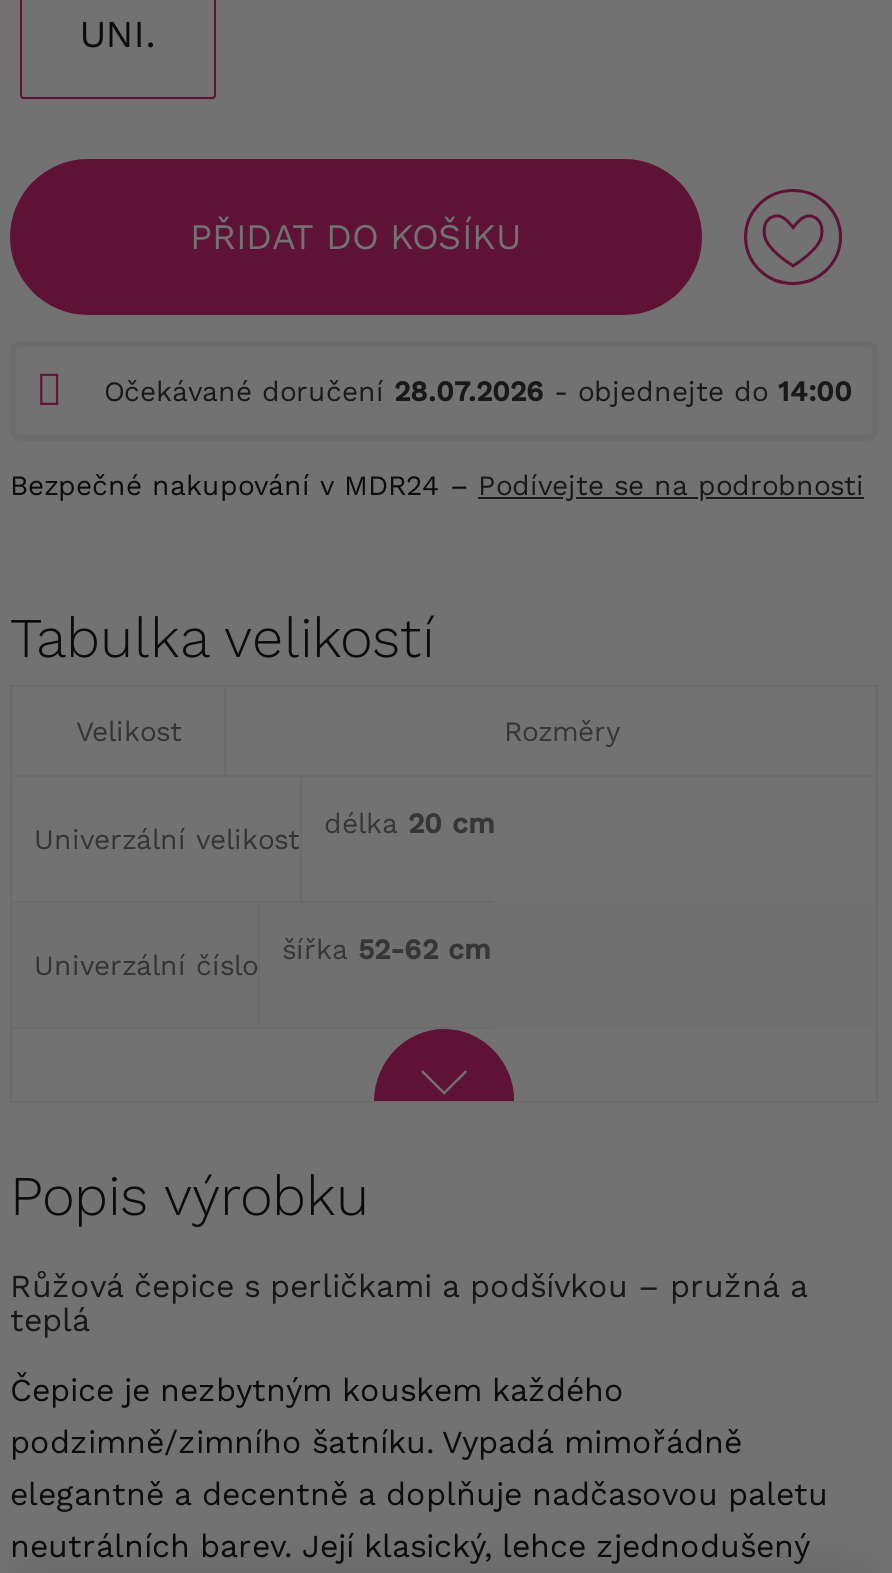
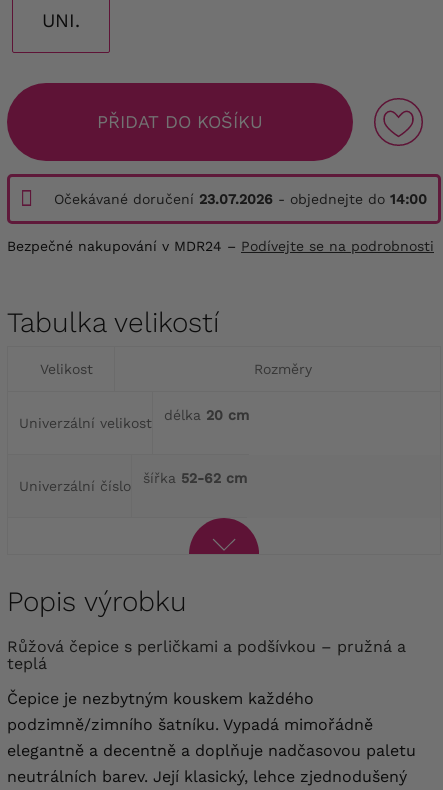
- Očekávané doručení 28.07.2026 - objednejte do 14:00
+ Očekávané doručení 23.07.2026 - objednejte do 14:00
